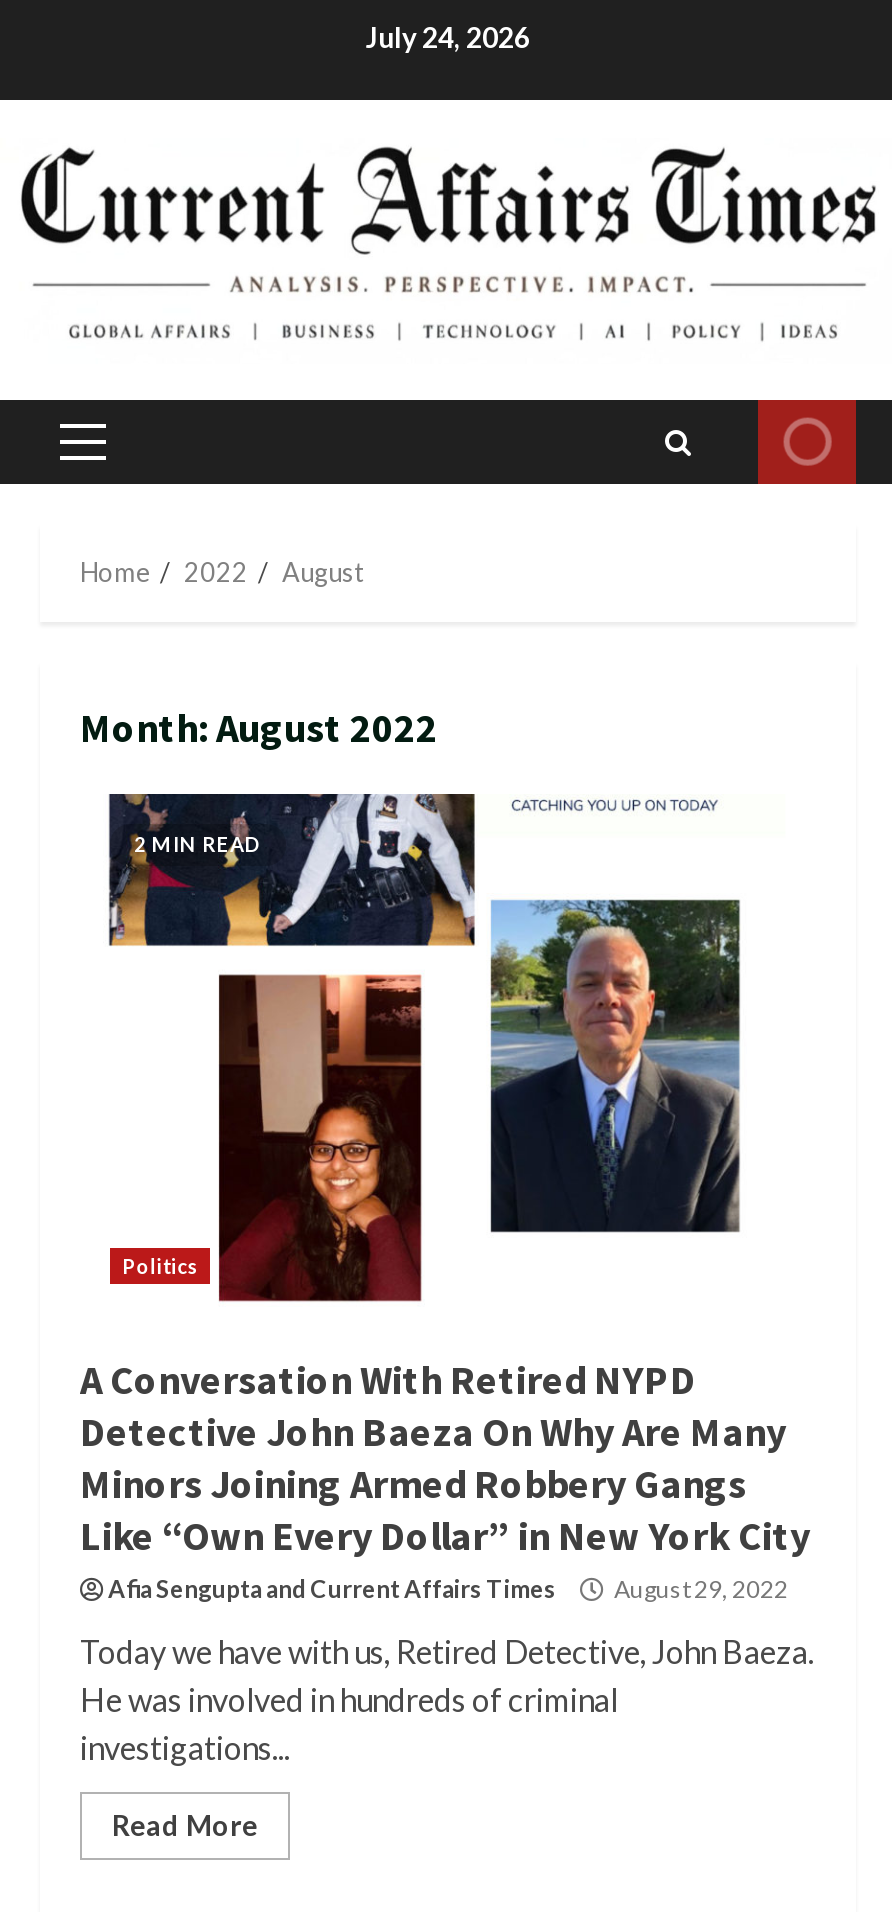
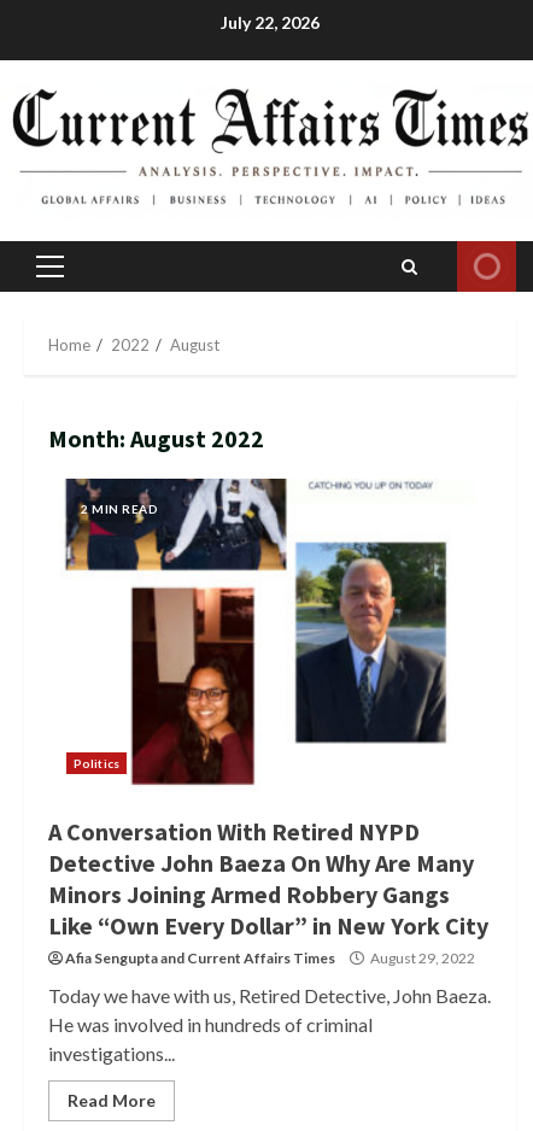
- July 24, 2026
+ July 22, 2026
